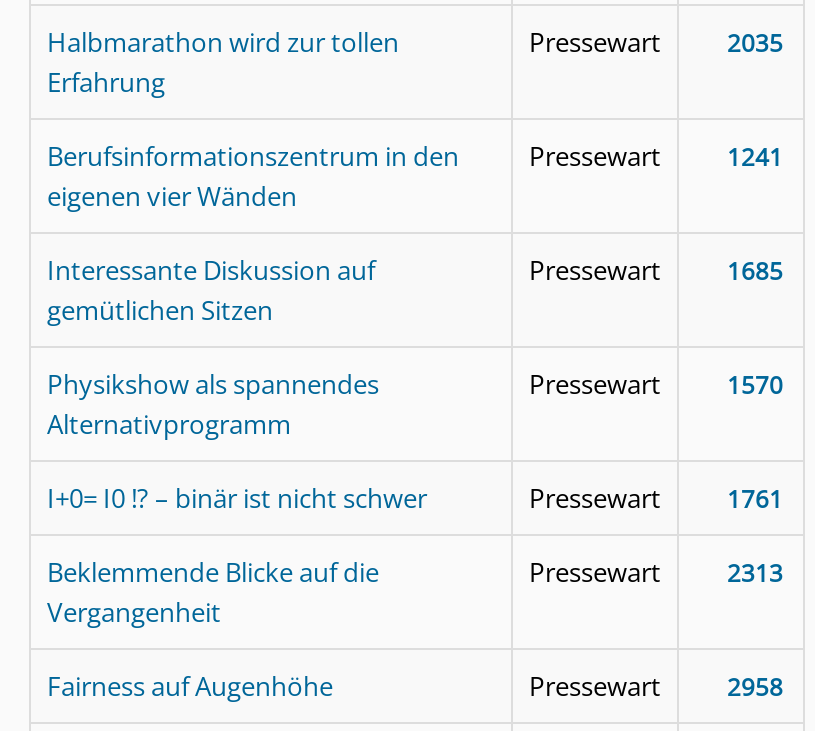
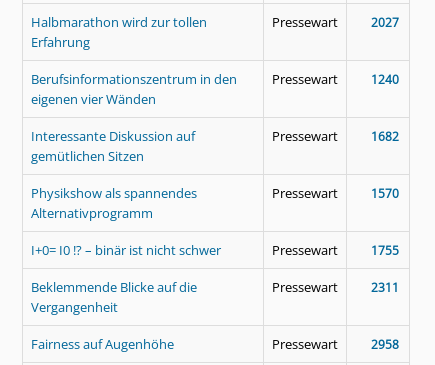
- 2035
+ 2027

- 1241
+ 1240

- 1685
+ 1682

- 1761
+ 1755

- 2313
+ 2311
